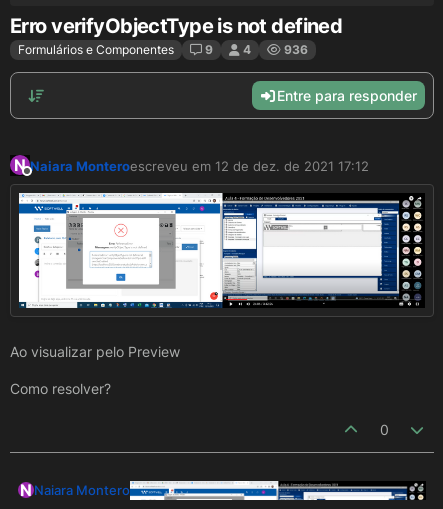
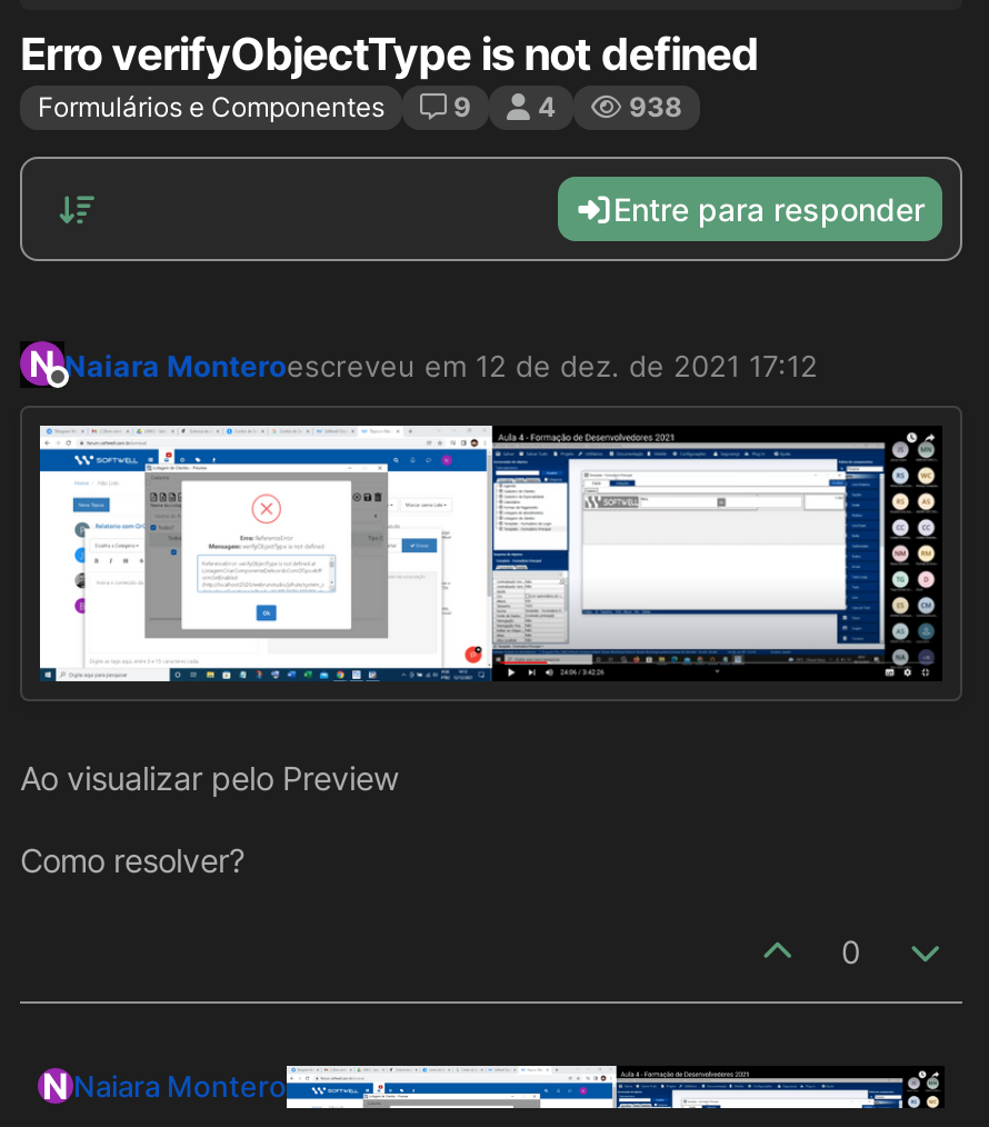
- 936
+ 938
